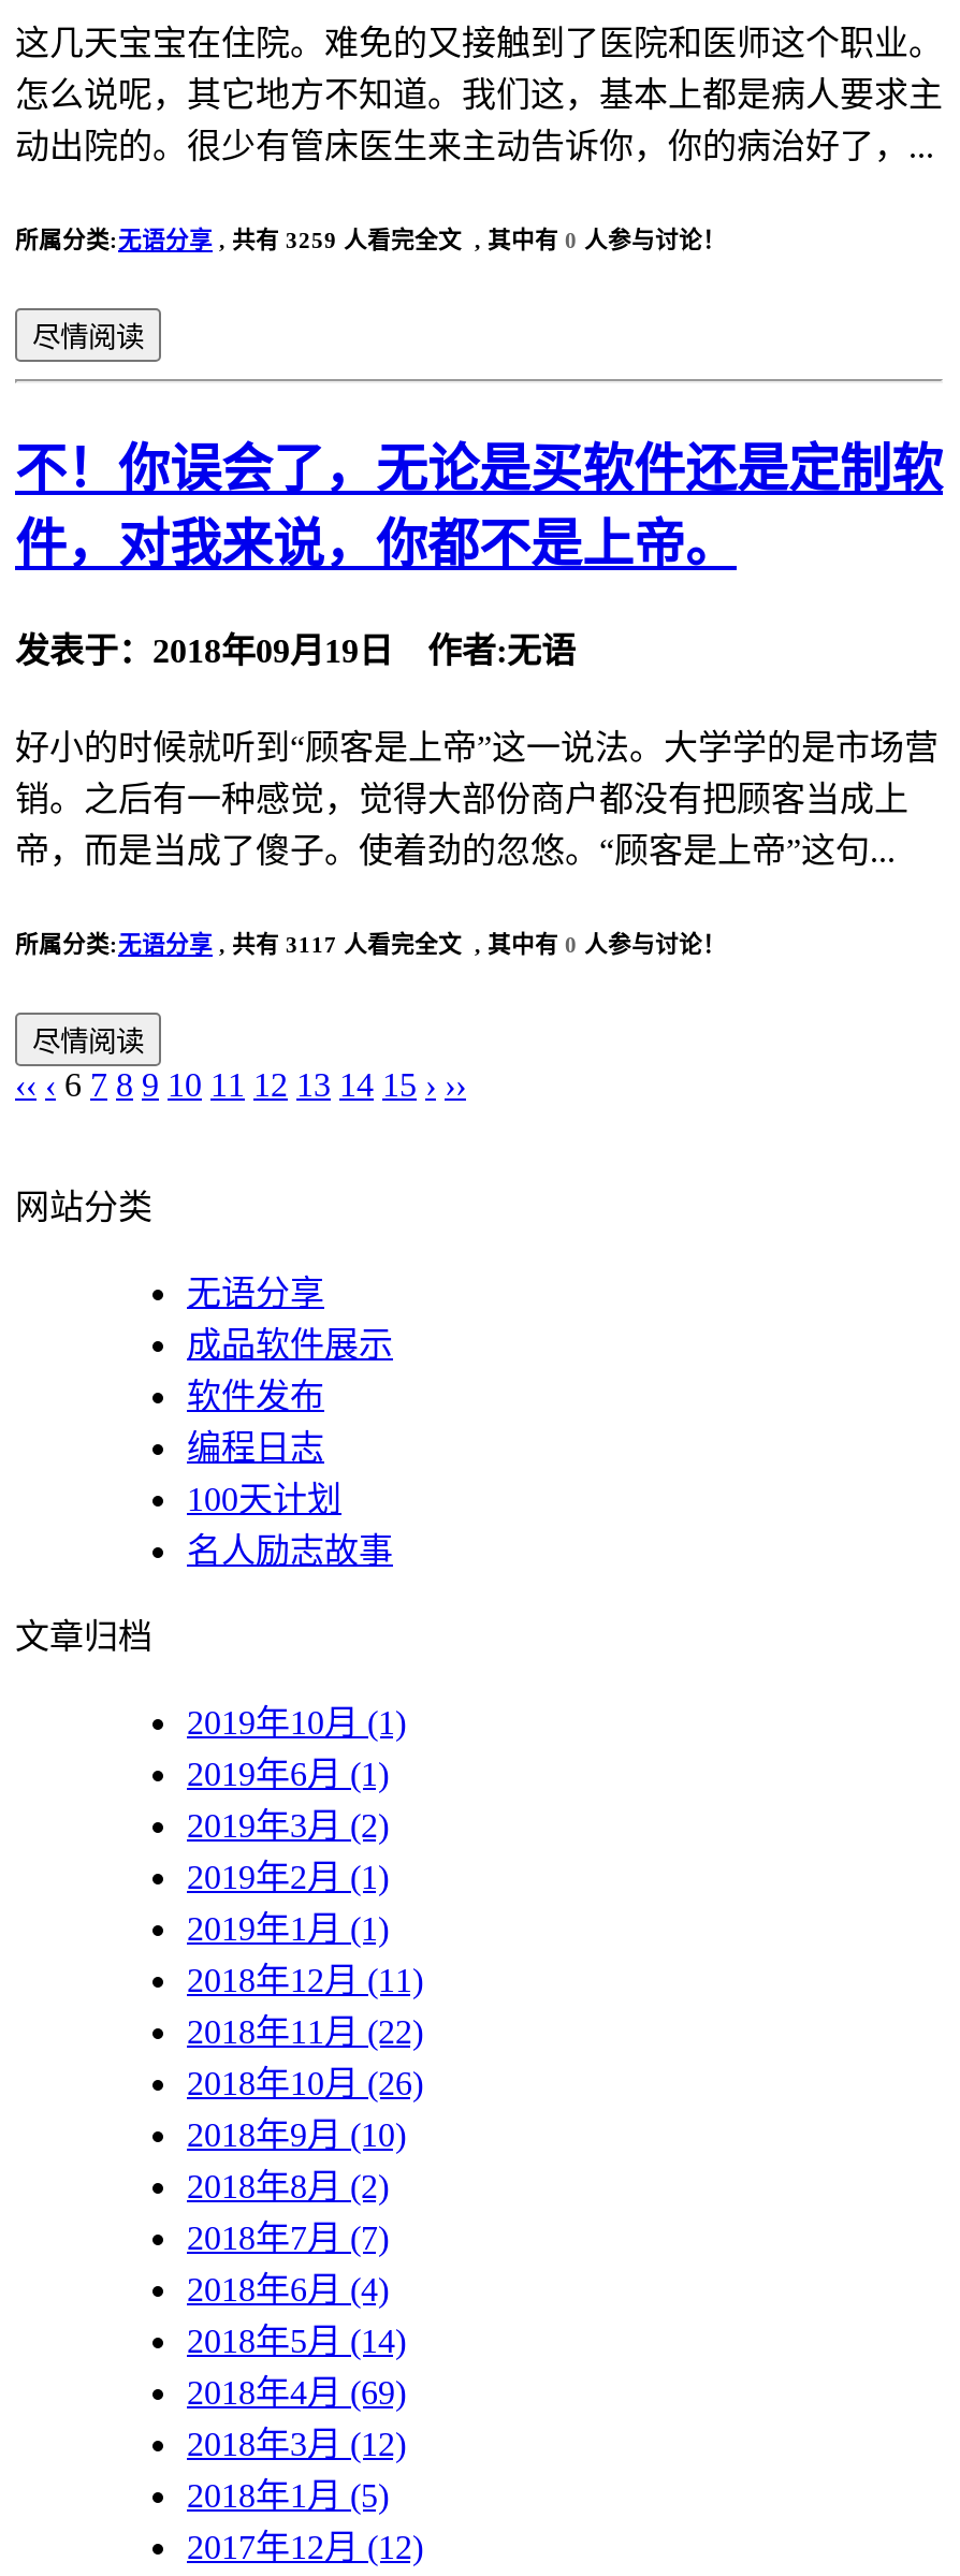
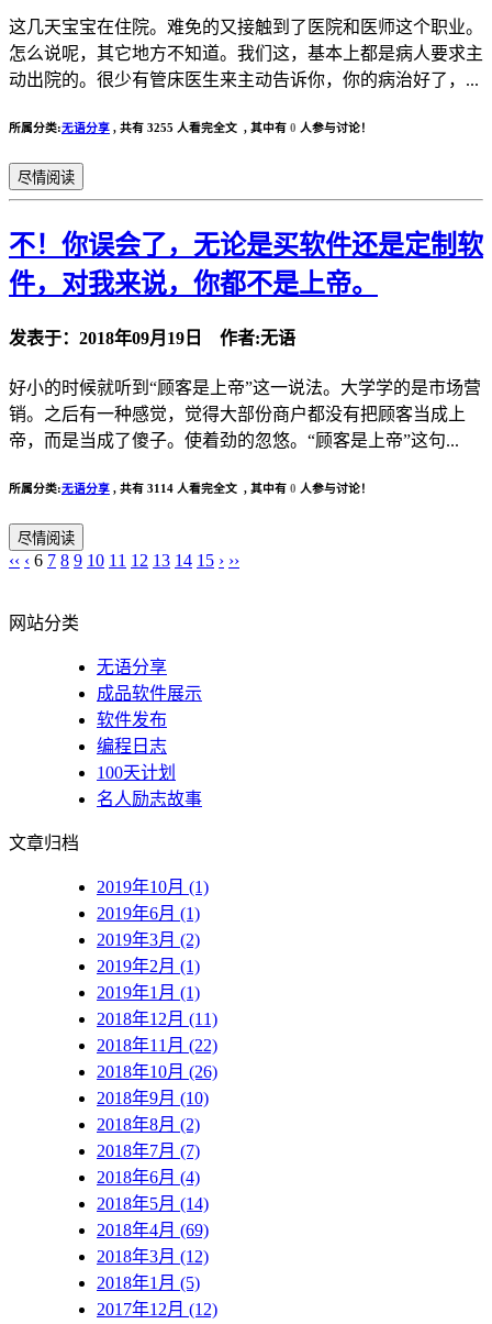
- 所属分类:无语分享,共有 3259 人看完全文 , 其中有0人参与讨论！
+ 所属分类:无语分享,共有 3255 人看完全文 , 其中有0人参与讨论！

- 所属分类:无语分享,共有 3117 人看完全文 , 其中有0人参与讨论！
+ 所属分类:无语分享,共有 3114 人看完全文 , 其中有0人参与讨论！
